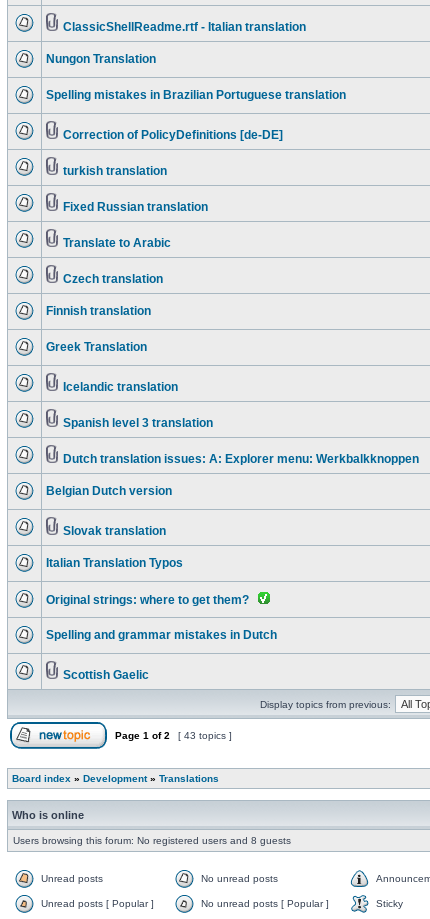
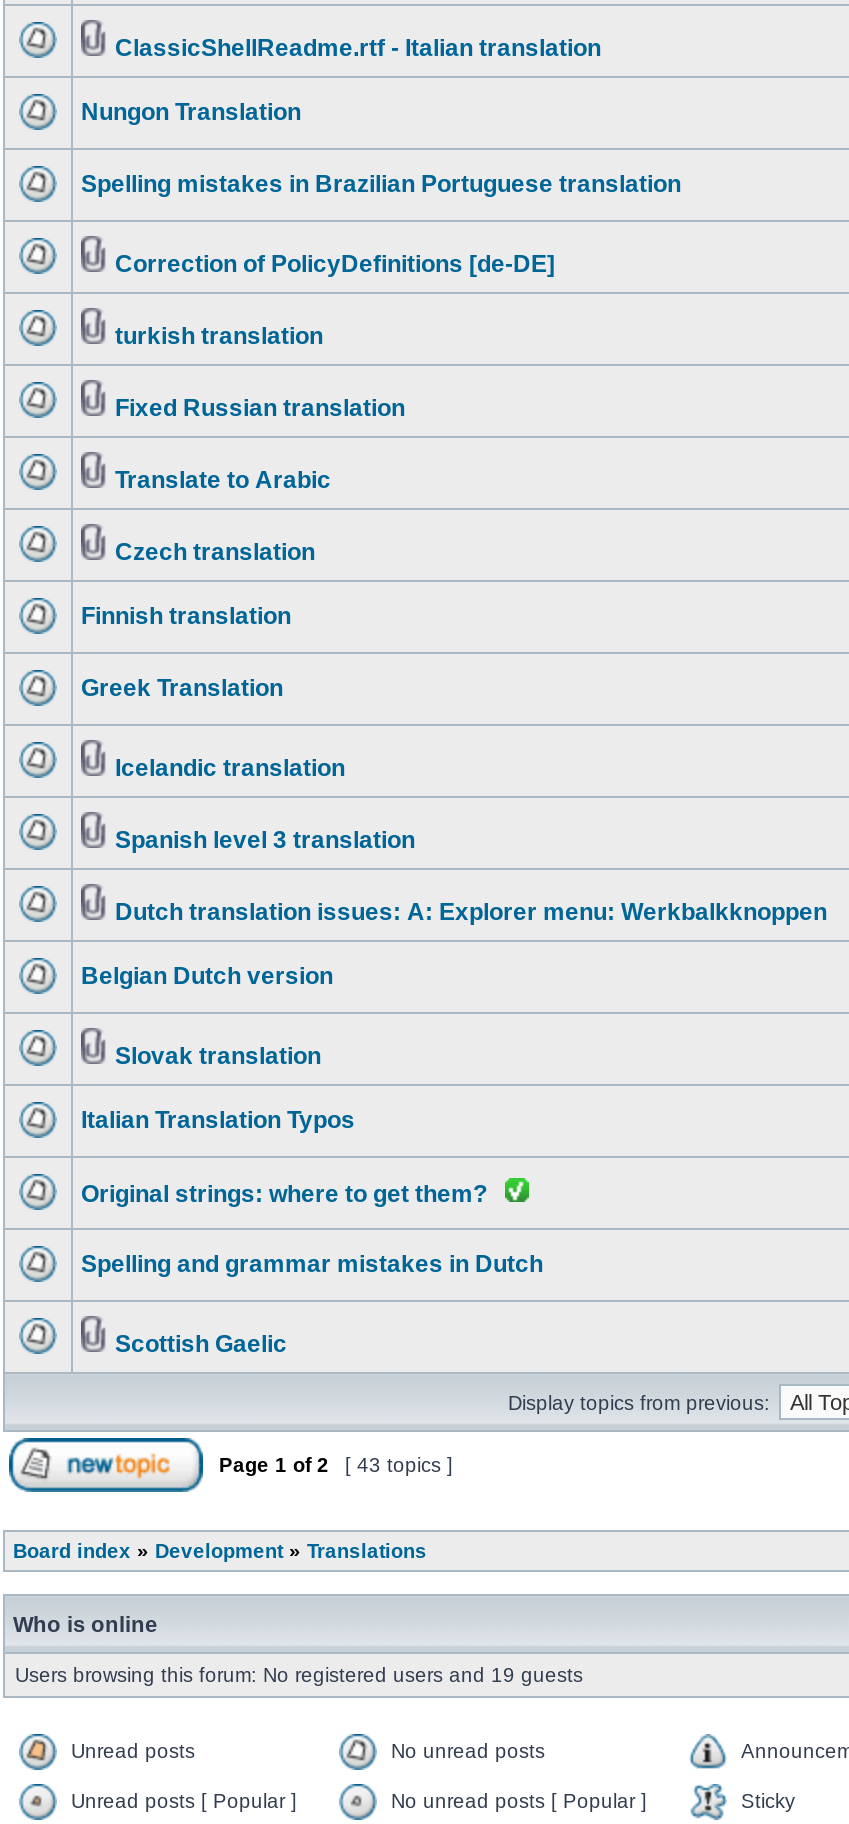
- Users browsing this forum: No registered users and 8 guests
+ Users browsing this forum: No registered users and 19 guests
